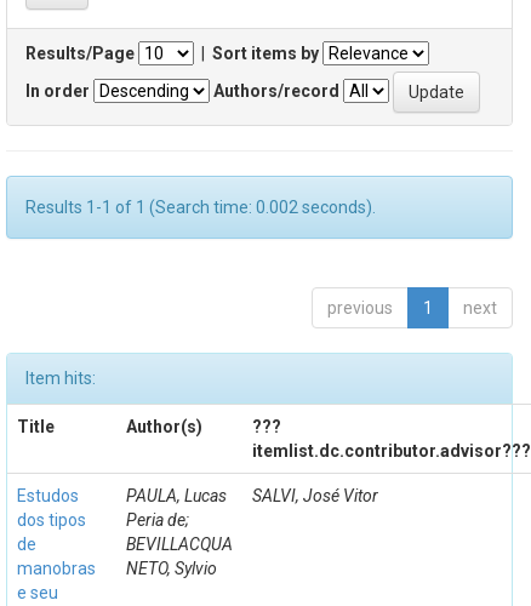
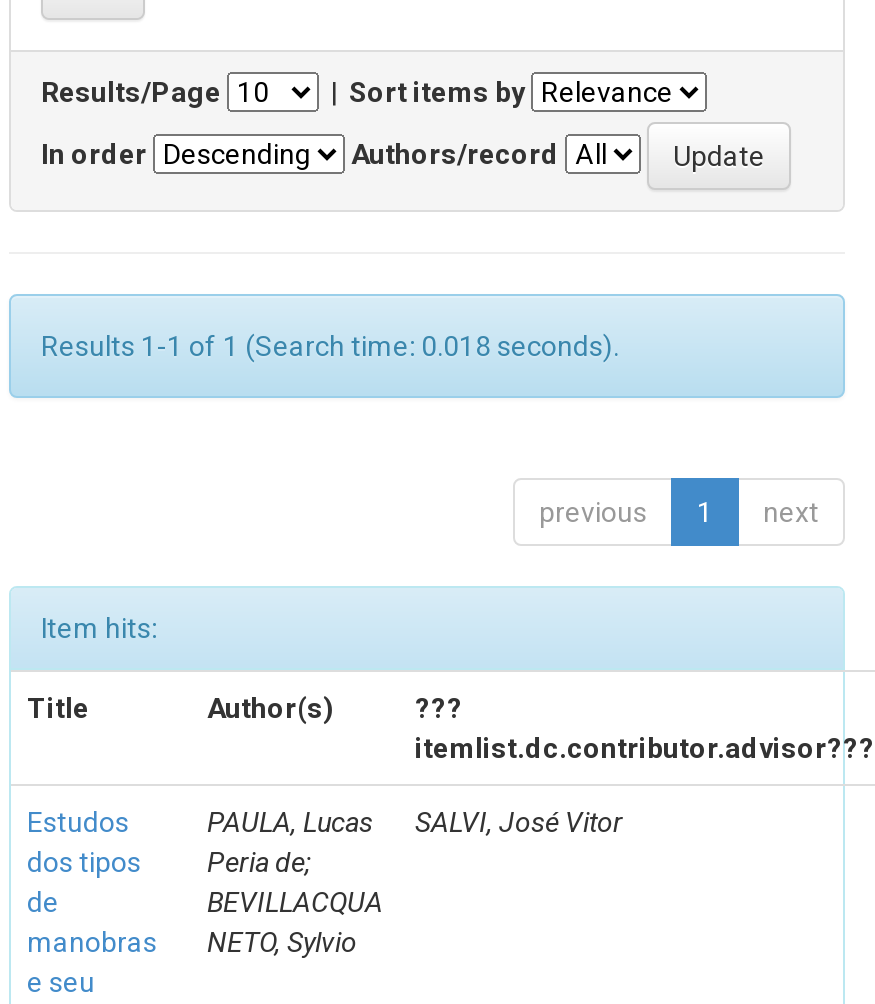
- Results 1-1 of 1 (Search time: 0.002 seconds).
+ Results 1-1 of 1 (Search time: 0.018 seconds).
